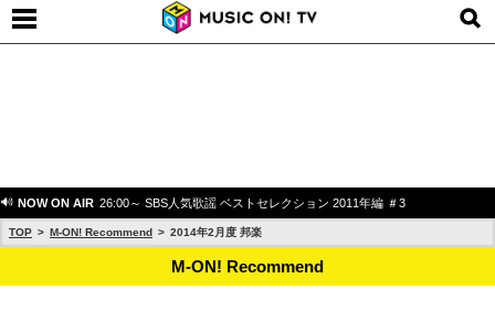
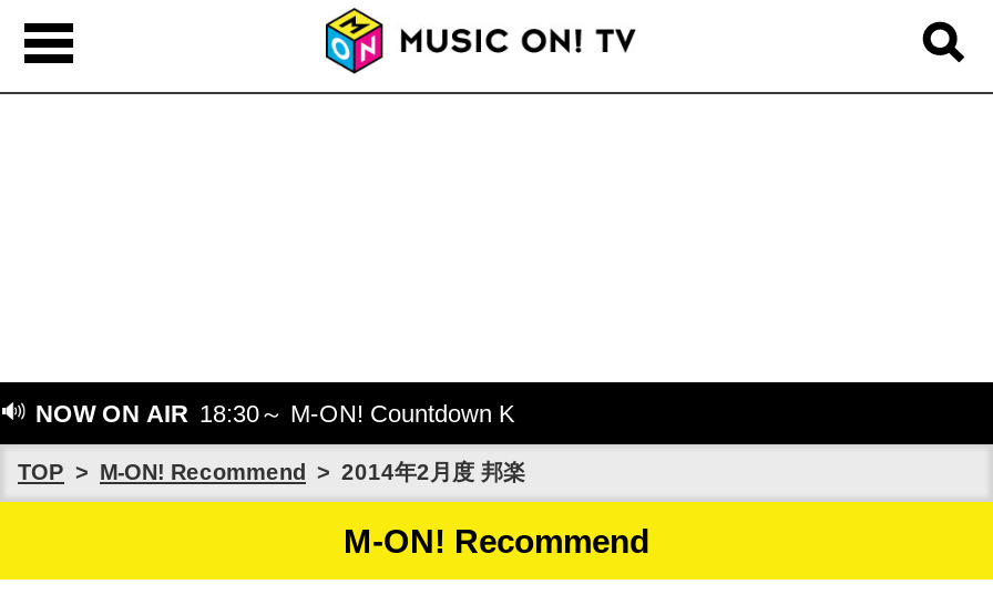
- NOW ON AIR 26:00～ SBS人気歌謡 ベストセレクション 2011年編 ＃3
+ NOW ON AIR 18:30～ M-ON! Countdown K
